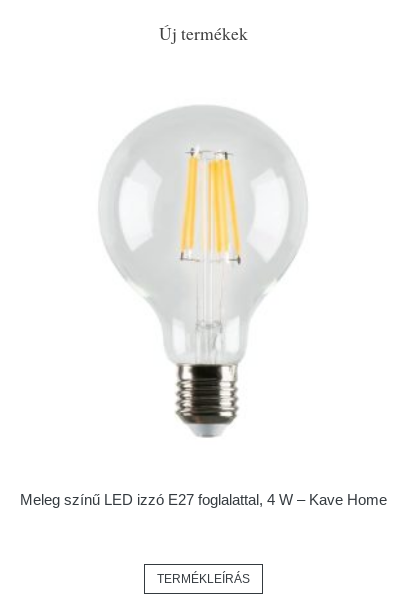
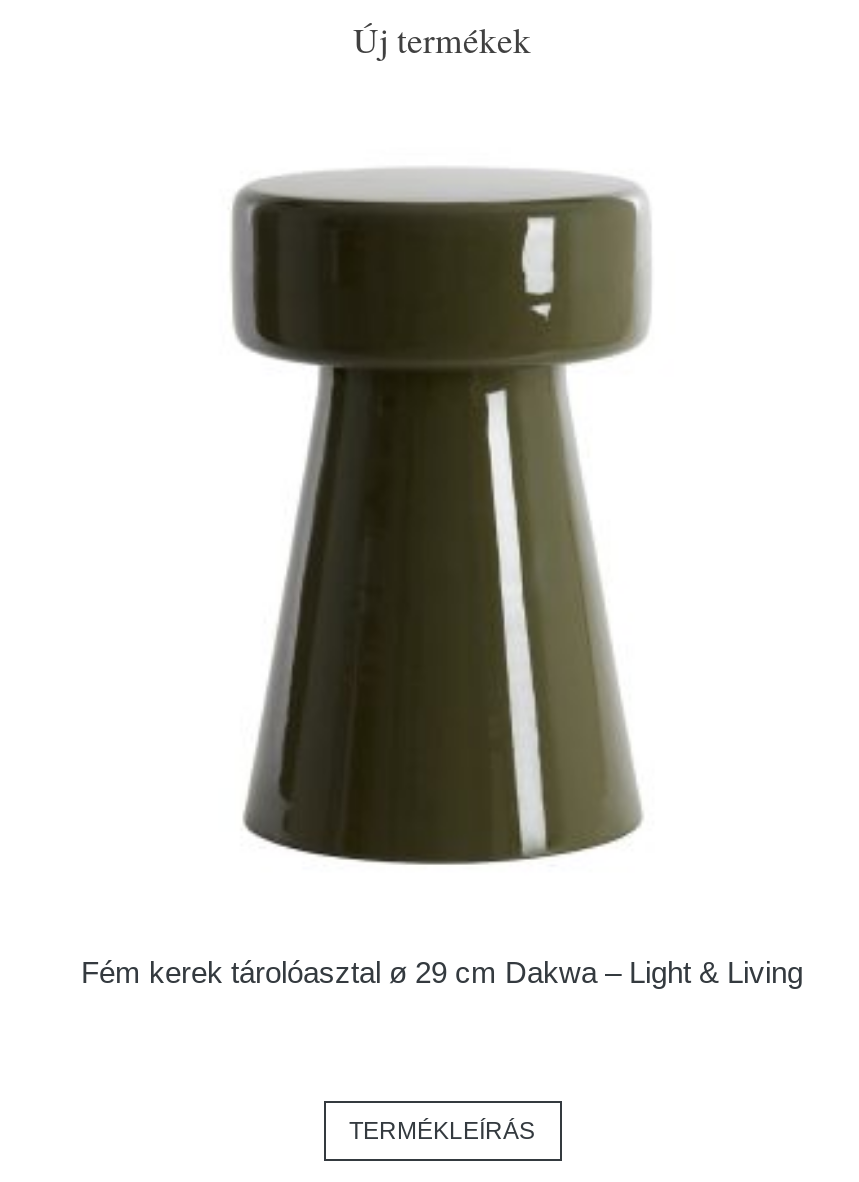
- [image]
+ [image]

- Meleg színű LED izzó E27 foglalattal, 4 W – Kave Home
+ Fém kerek tárolóasztal ø 29 cm Dakwa – Light & Living
